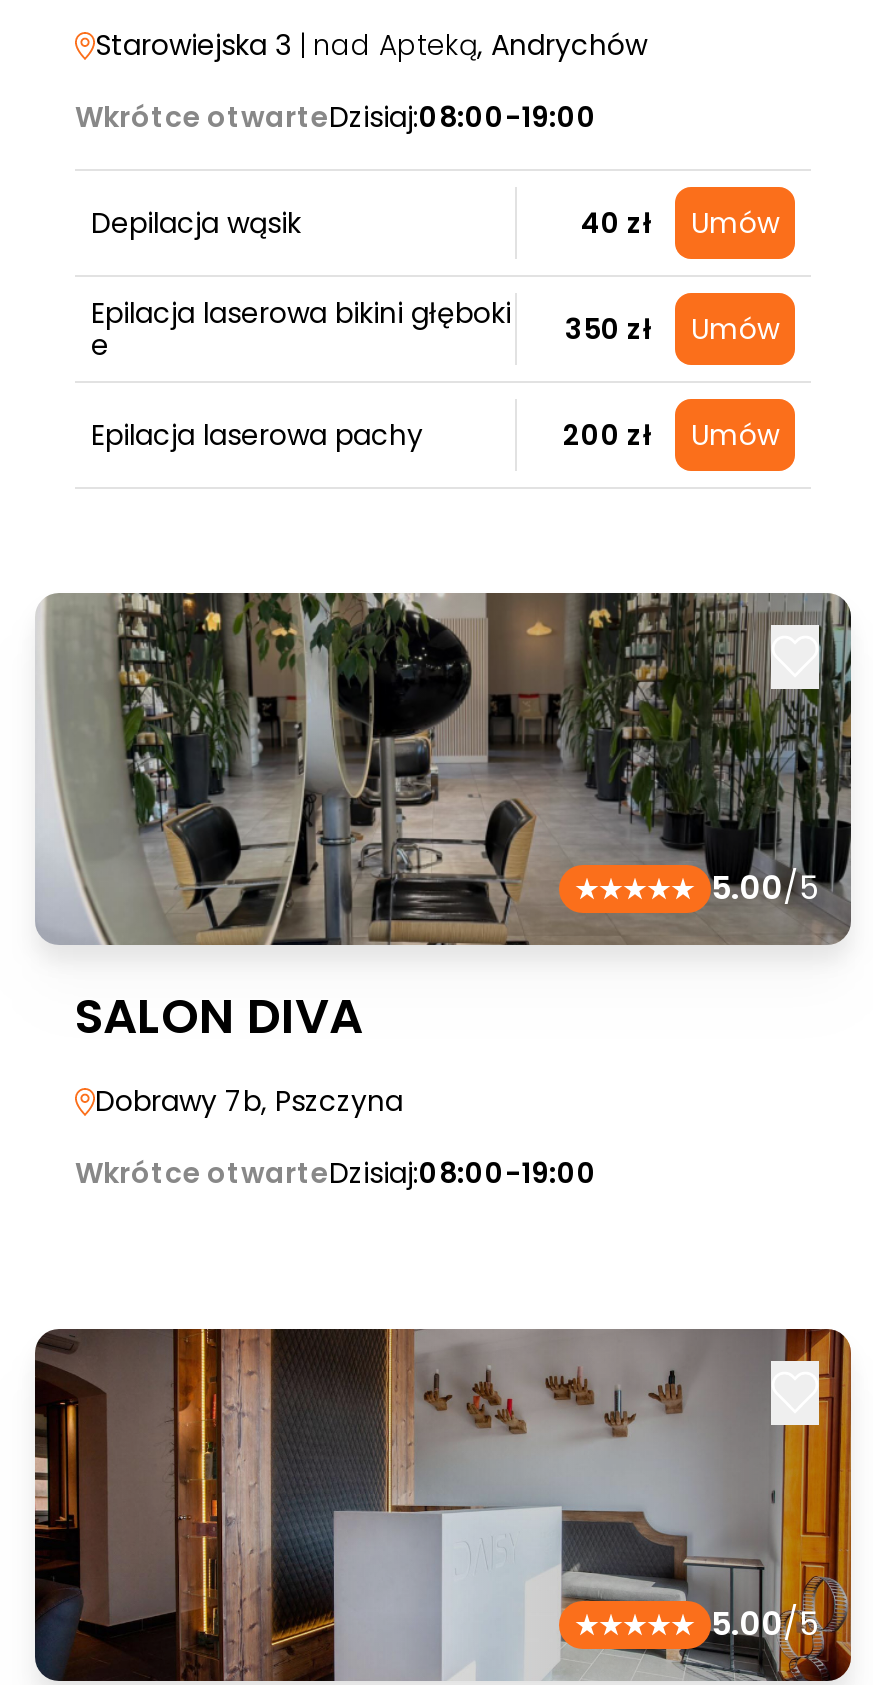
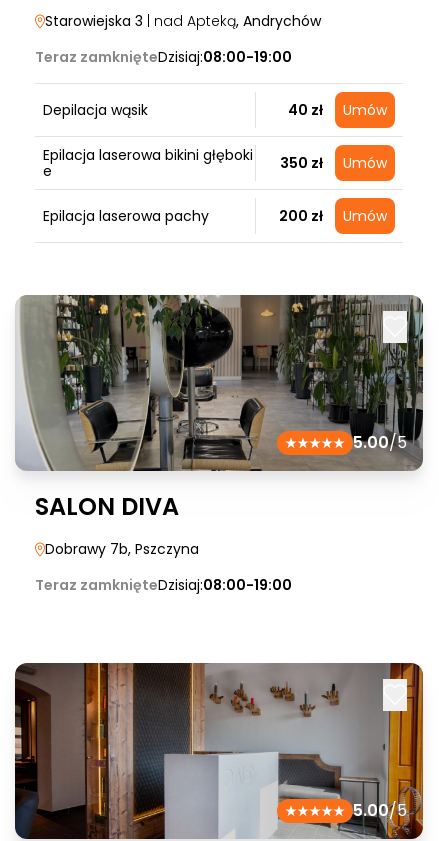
- Wkrótce otwarteDzisiaj:08:00-19:00
+ Teraz zamknięteDzisiaj:08:00-19:00

- Wkrótce otwarteDzisiaj:08:00-19:00
+ Teraz zamknięteDzisiaj:08:00-19:00
